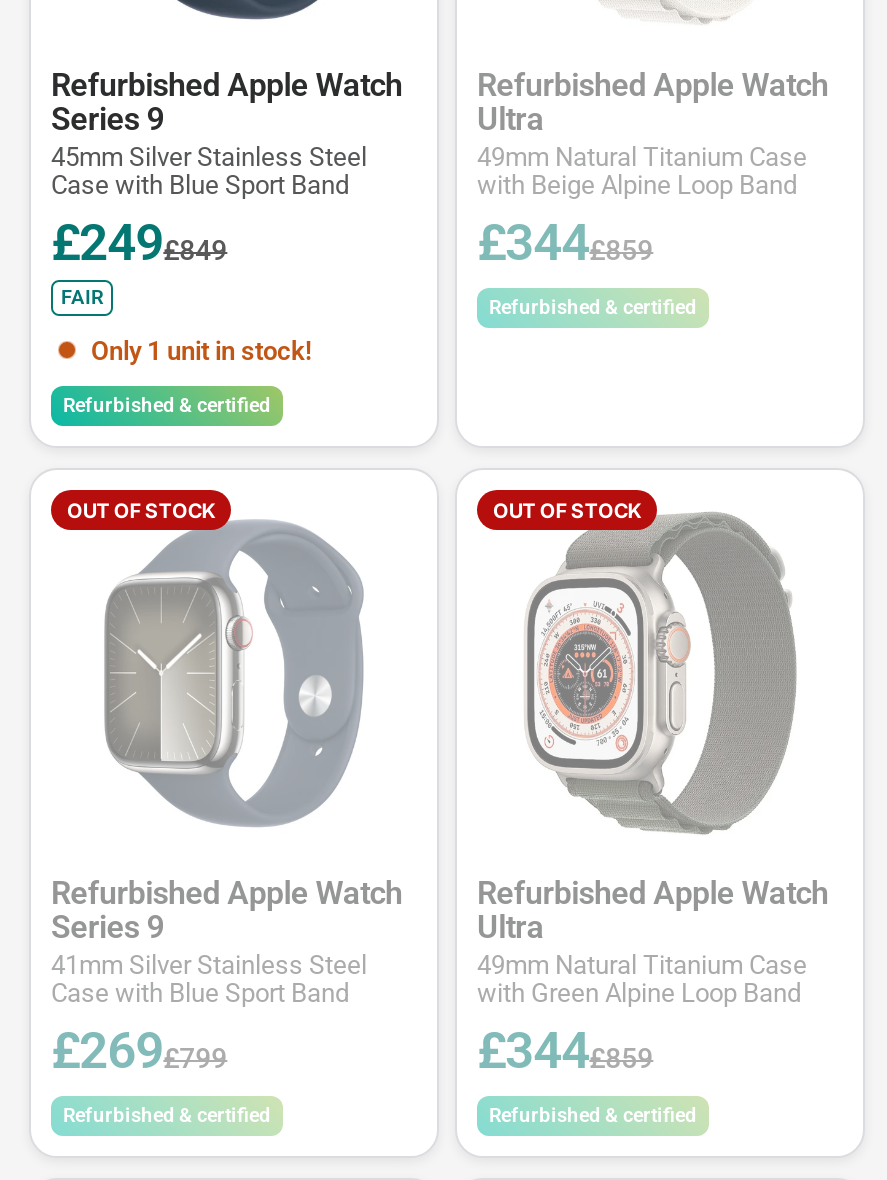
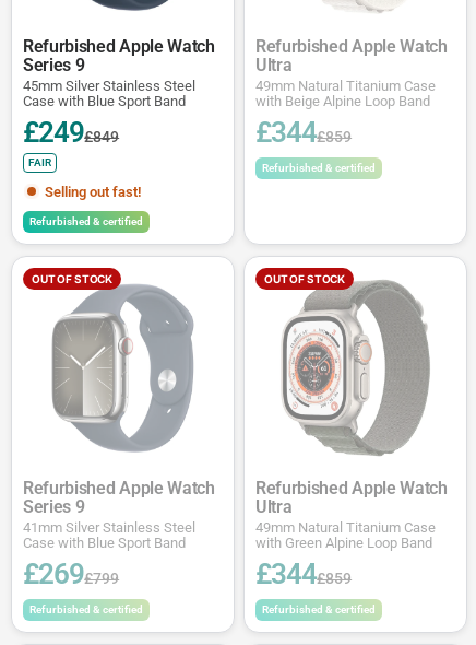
- Only 1 unit in stock!
+ Selling out fast!
